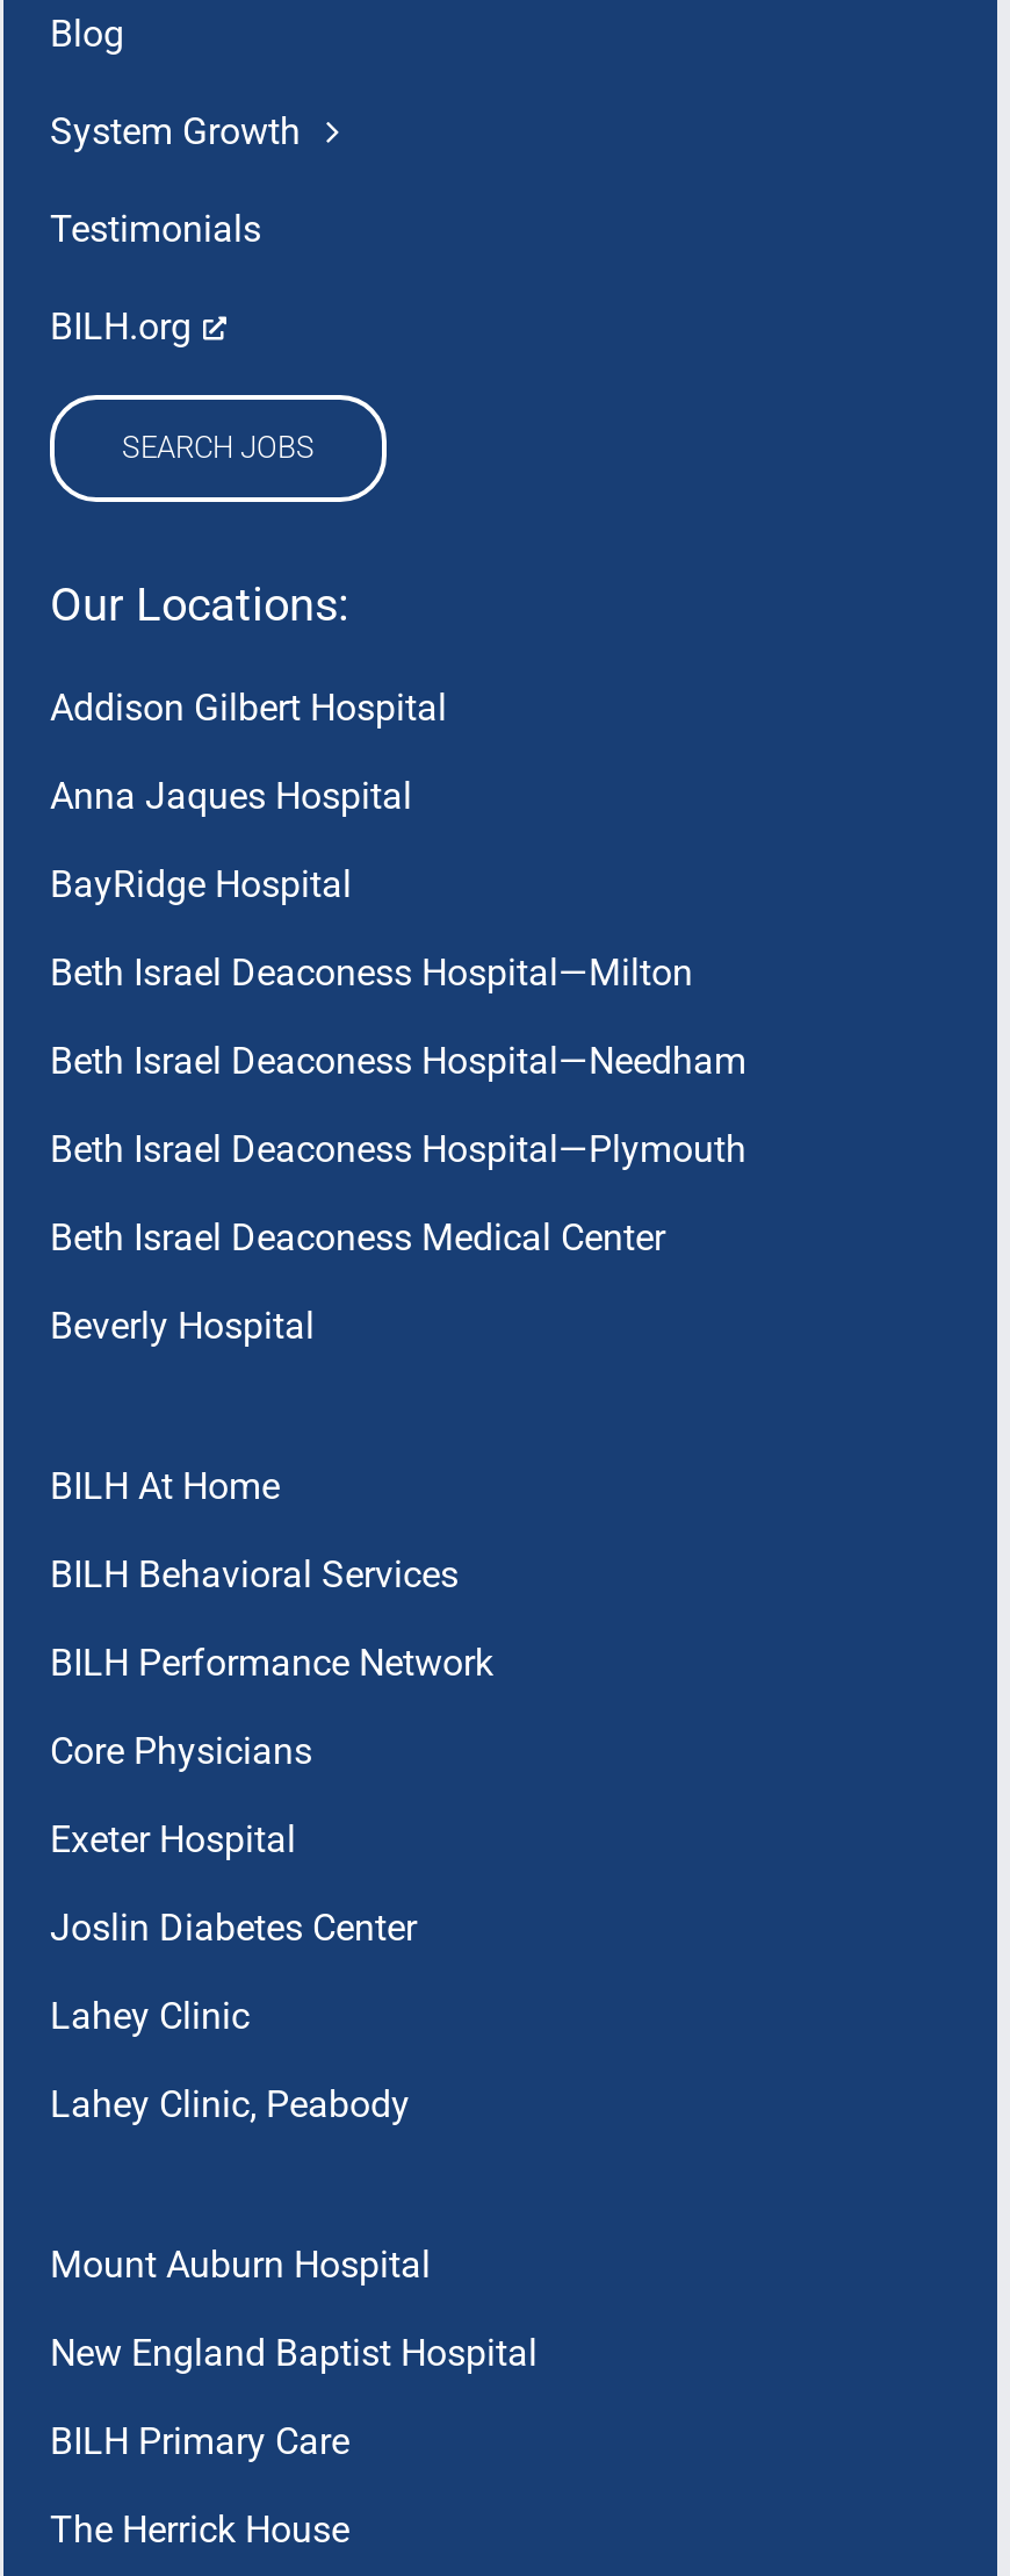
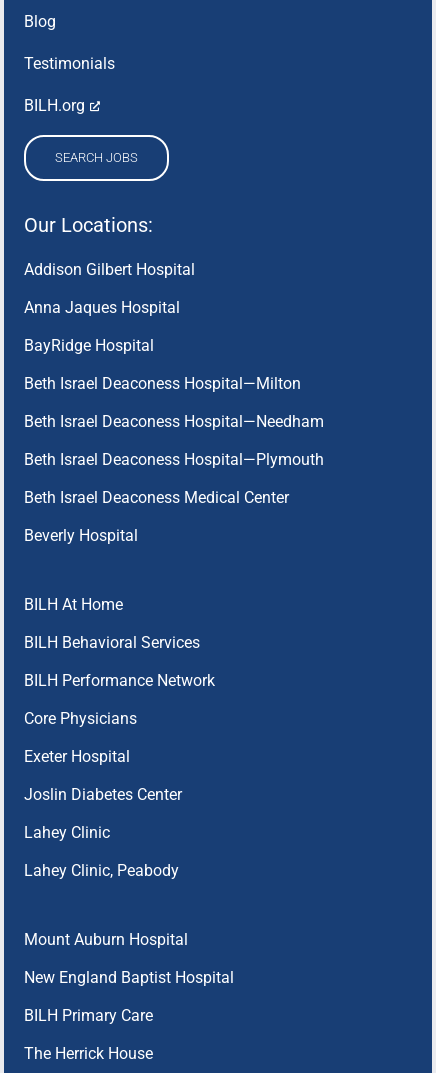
- System Growth
